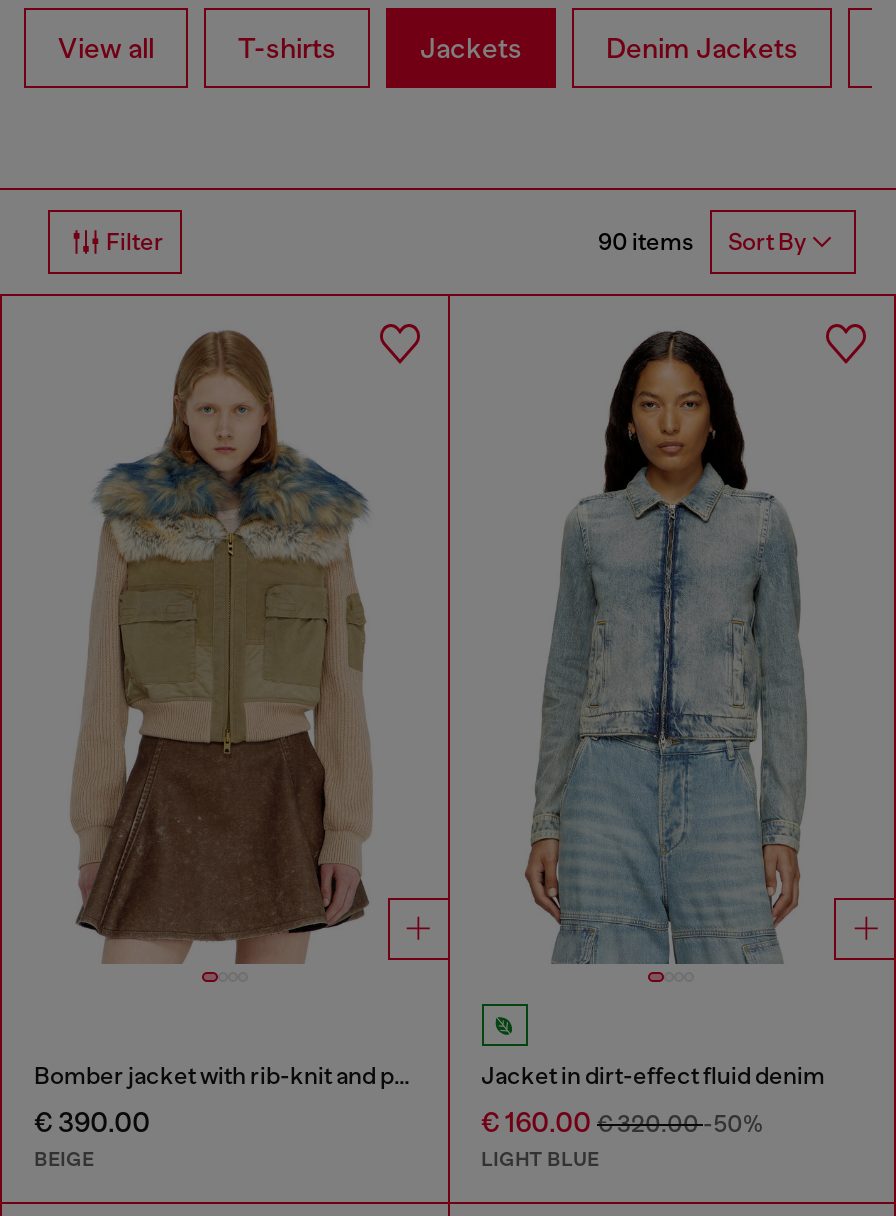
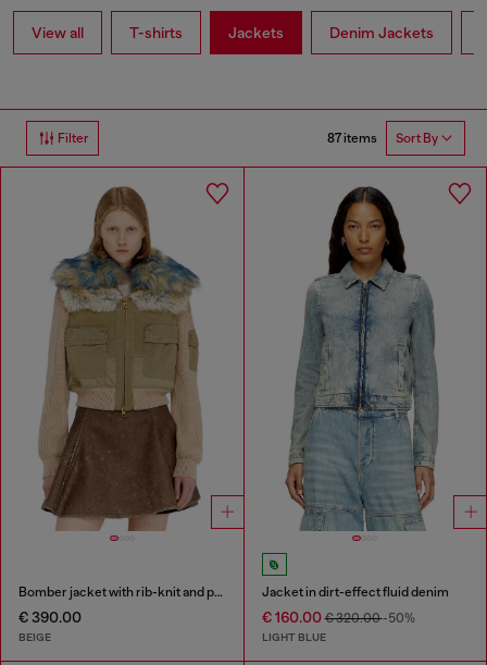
- 90 items Sort By
+ 87 items Sort By
